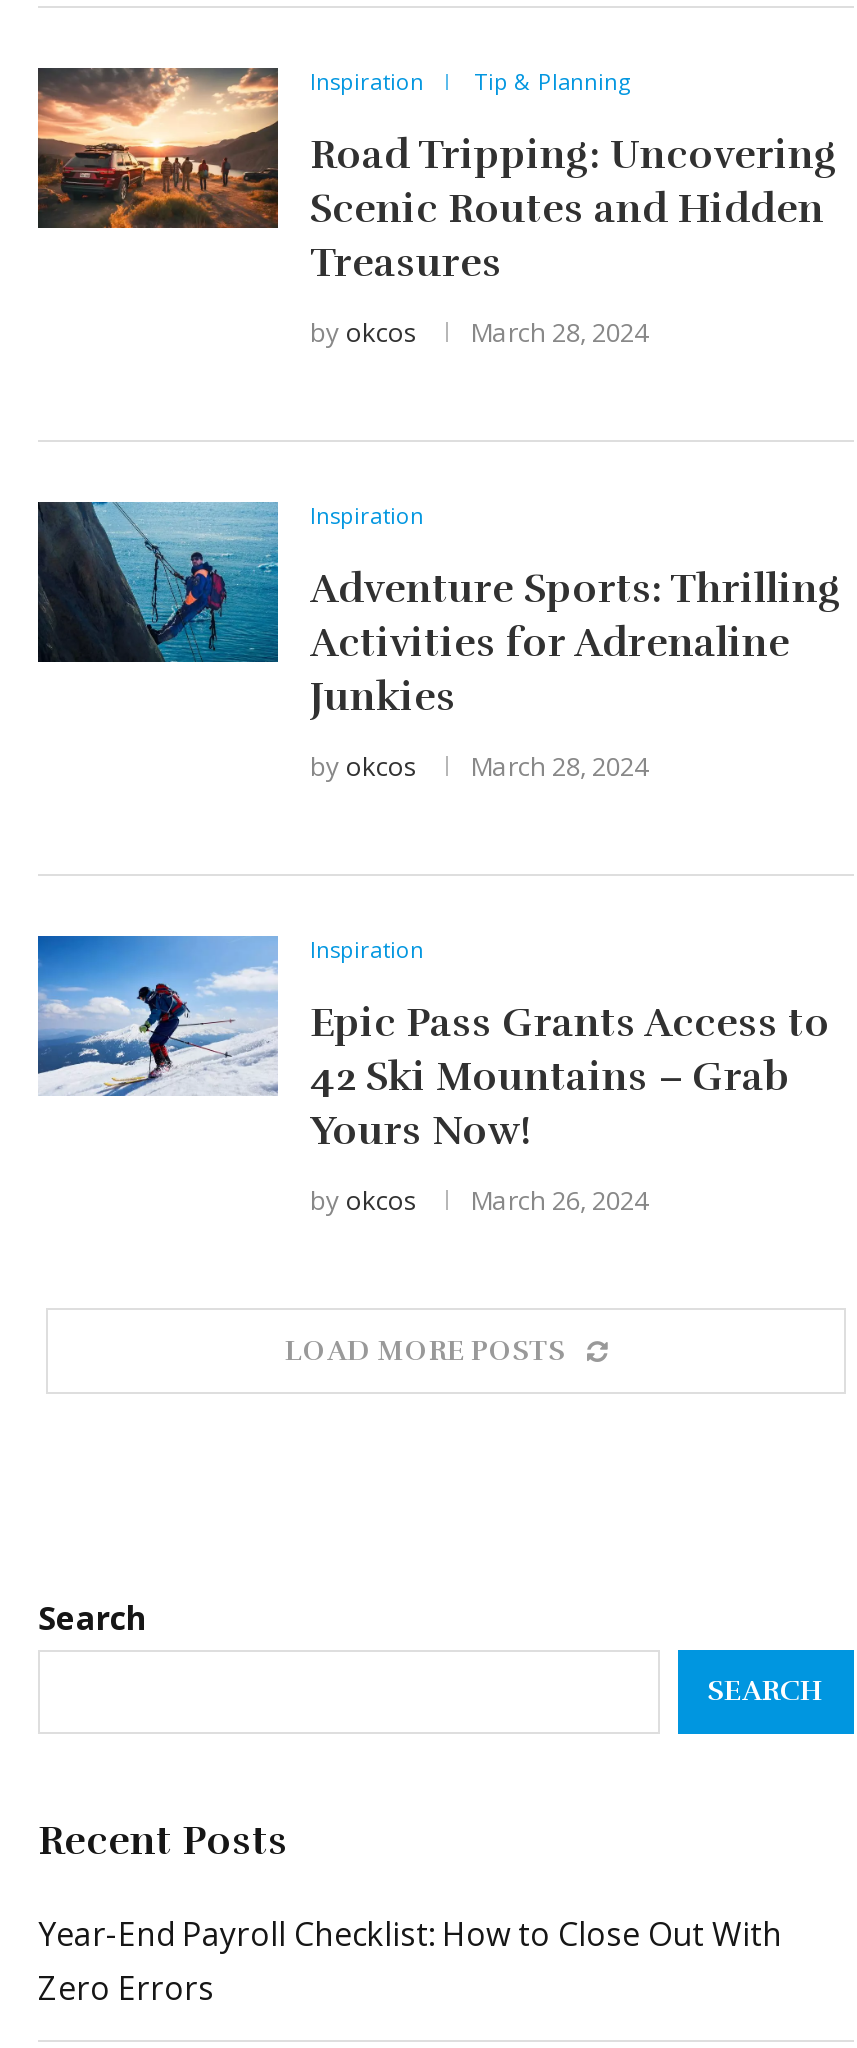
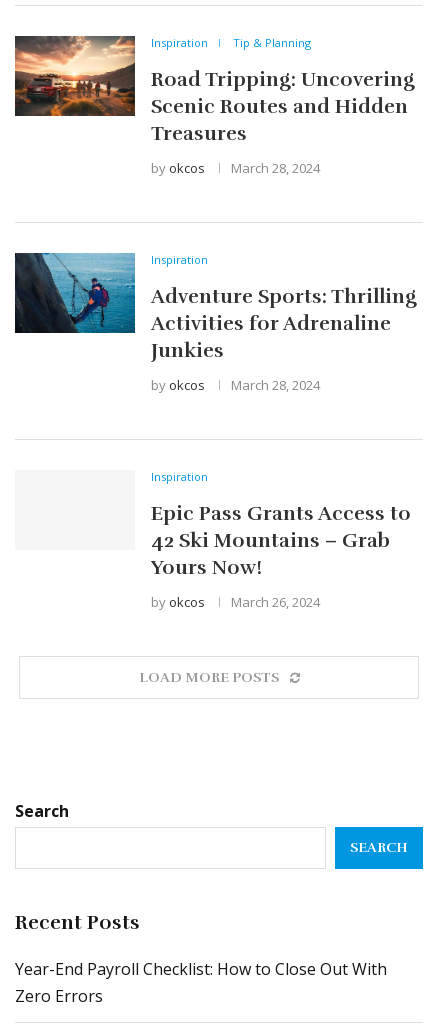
- [image]
